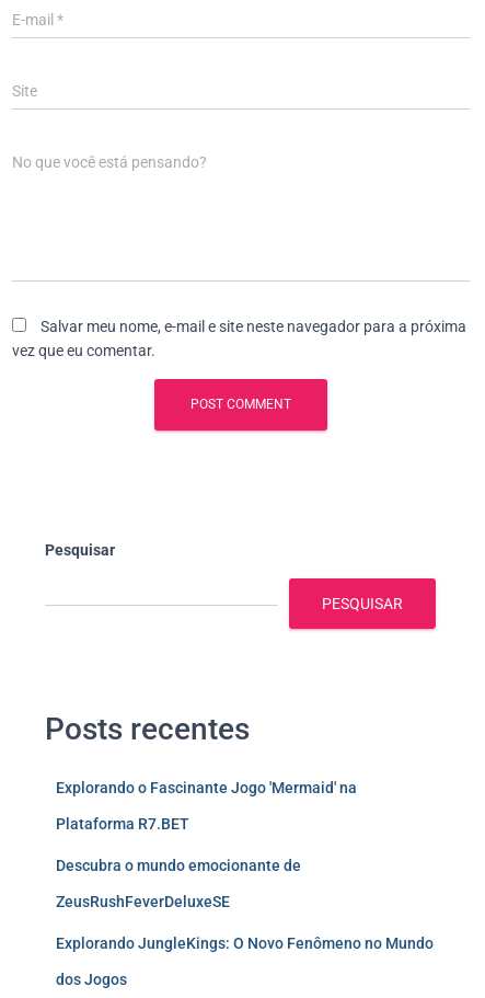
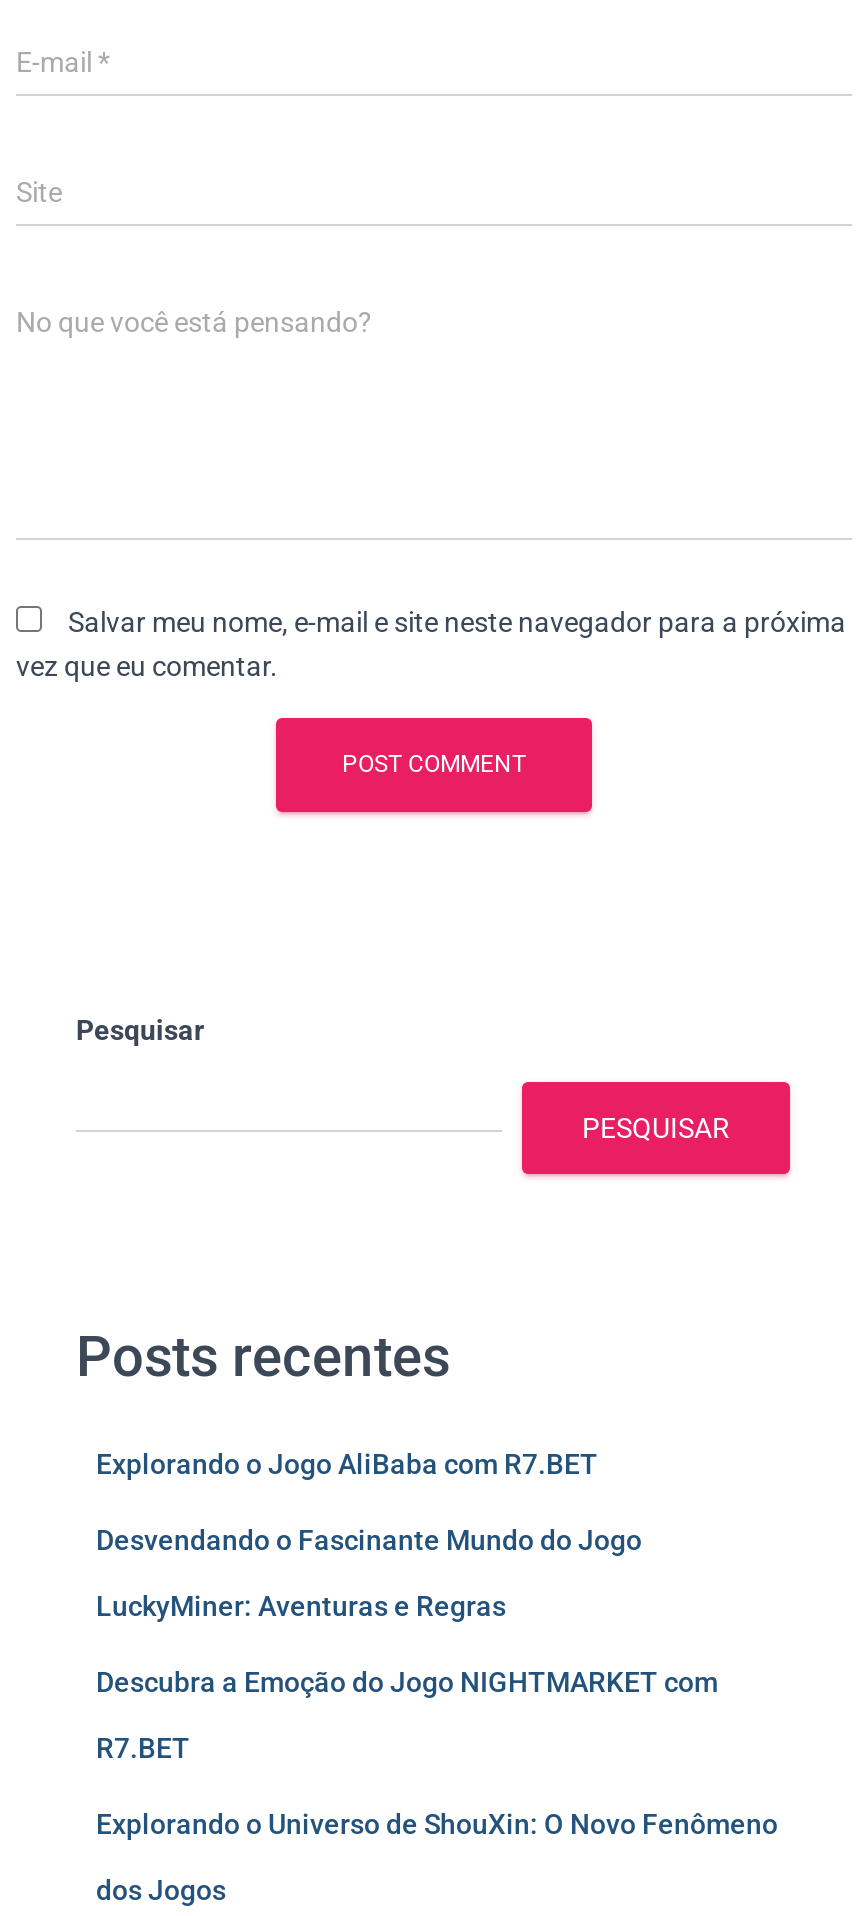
- Explorando o Fascinante Jogo 'Mermaid' na
- Plataforma R7.BET
- Descubra o mundo emocionante de
- ZeusRushFeverDeluxeSE
- Explorando JungleKings: O Novo Fenômeno no Mundo
+ Explorando o Jogo AliBaba com R7.BET
+ Desvendando o Fascinante Mundo do Jogo
+ LuckyMiner: Aventuras e Regras
+ Descubra a Emoção do Jogo NIGHTMARKET com
+ R7.BET
+ Explorando o Universo de ShouXin: O Novo Fenômeno
